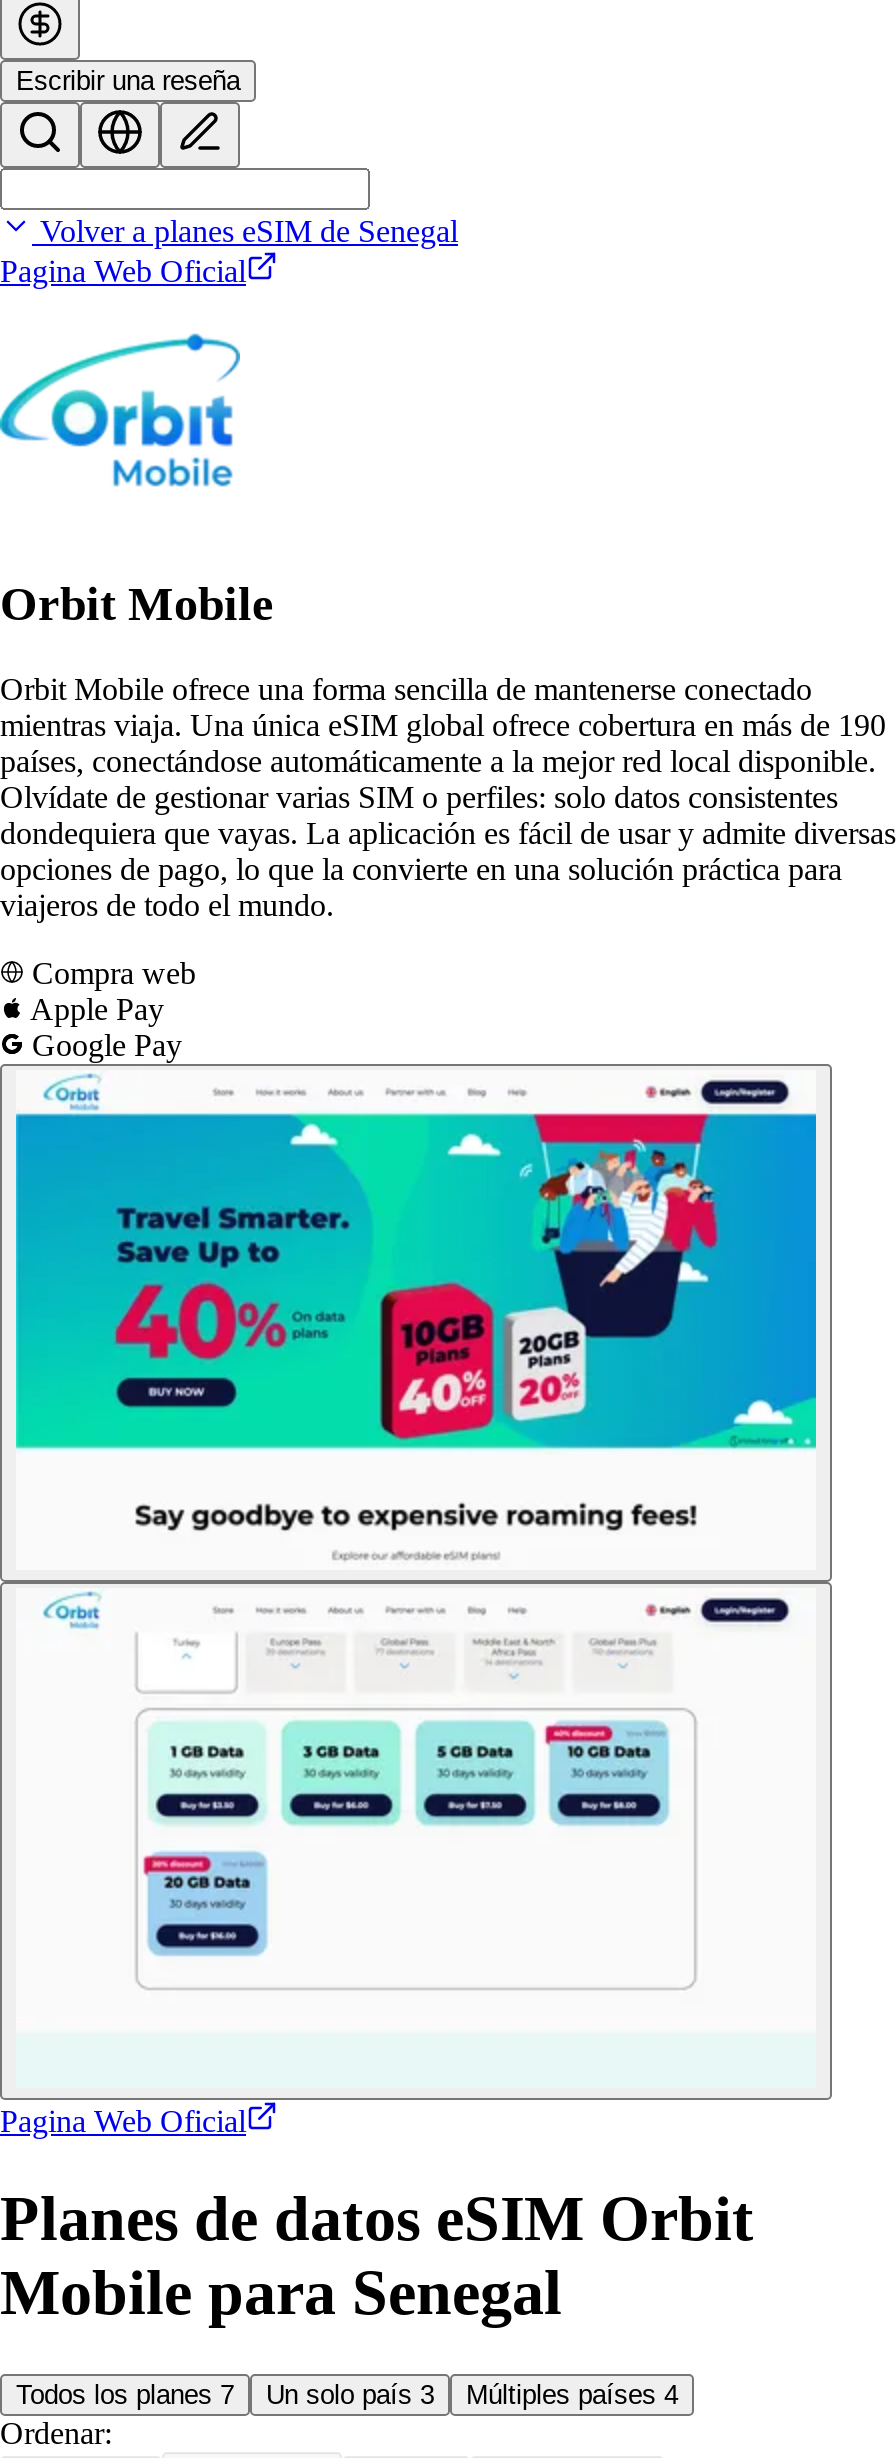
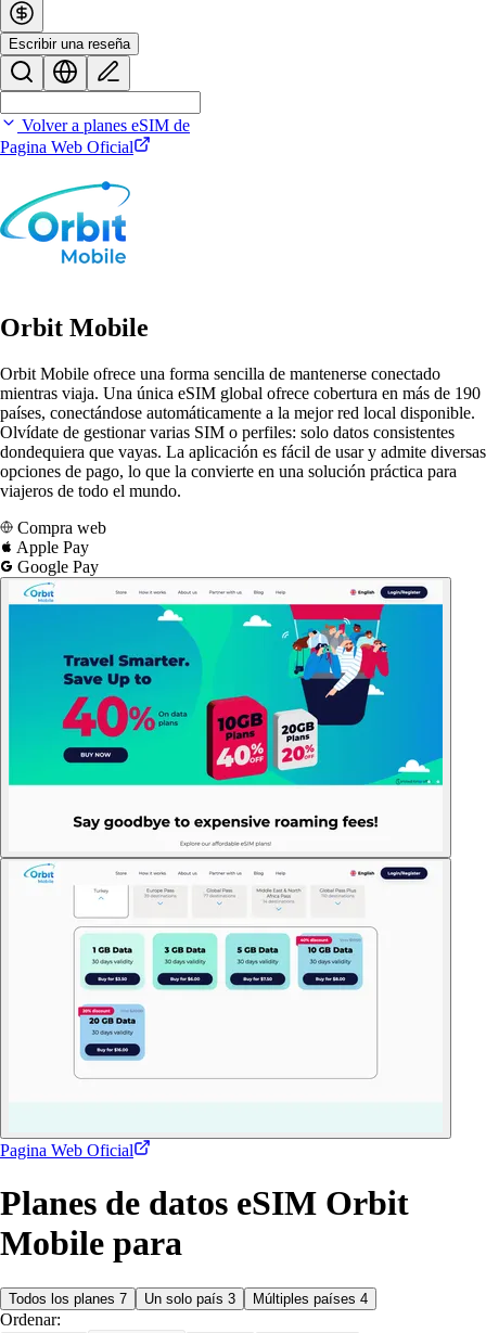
- Volver a planes eSIM de Senegal
+ Volver a planes eSIM de

- Mobile para Senegal
+ Mobile para
